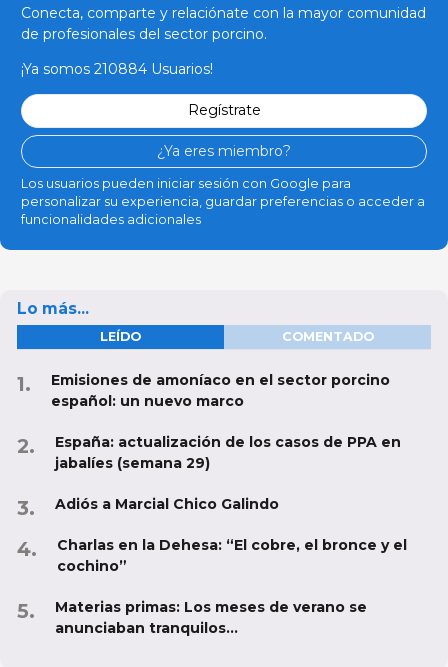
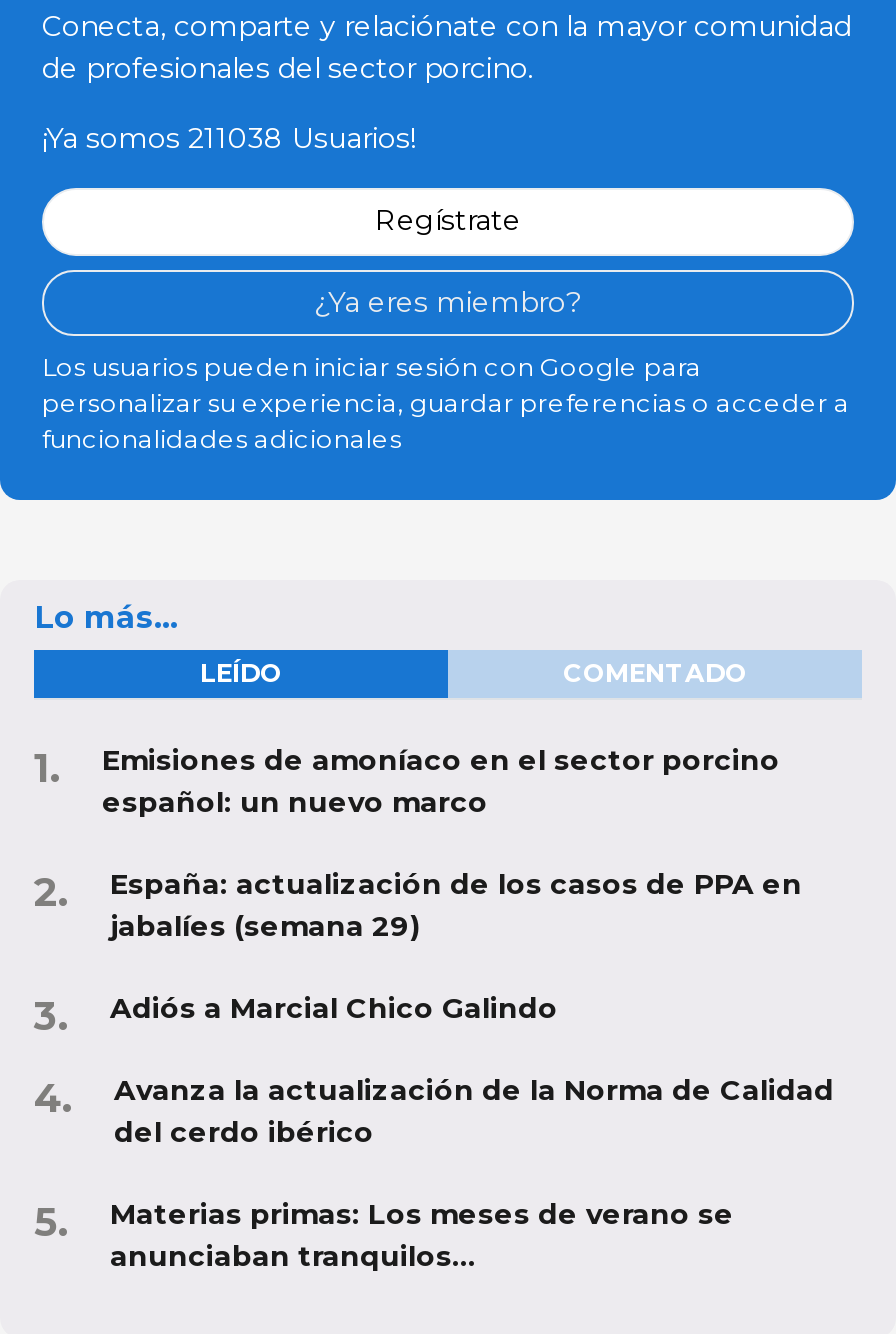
- ¡Ya somos 210884 Usuarios!
+ ¡Ya somos 211038 Usuarios!

- Charlas en la Dehesa: “El cobre, el bronce y el
- cochino”
+ Avanza la actualización de la Norma de Calidad
+ del cerdo ibérico
